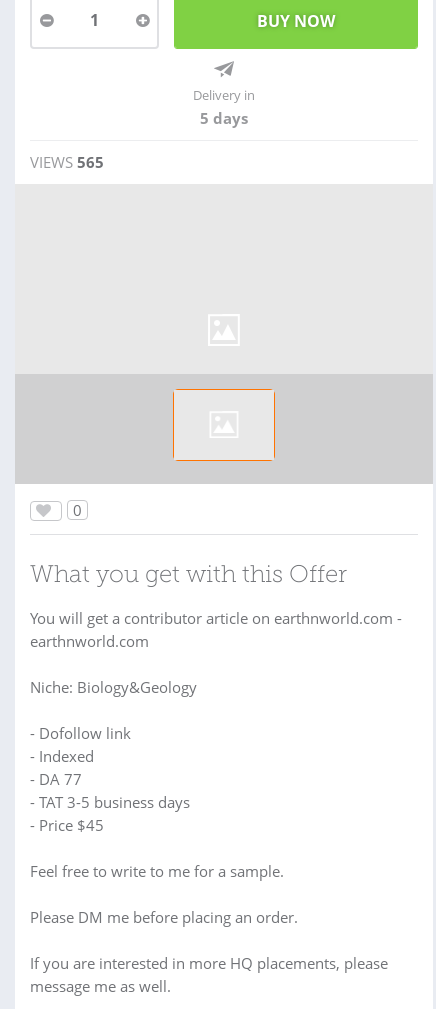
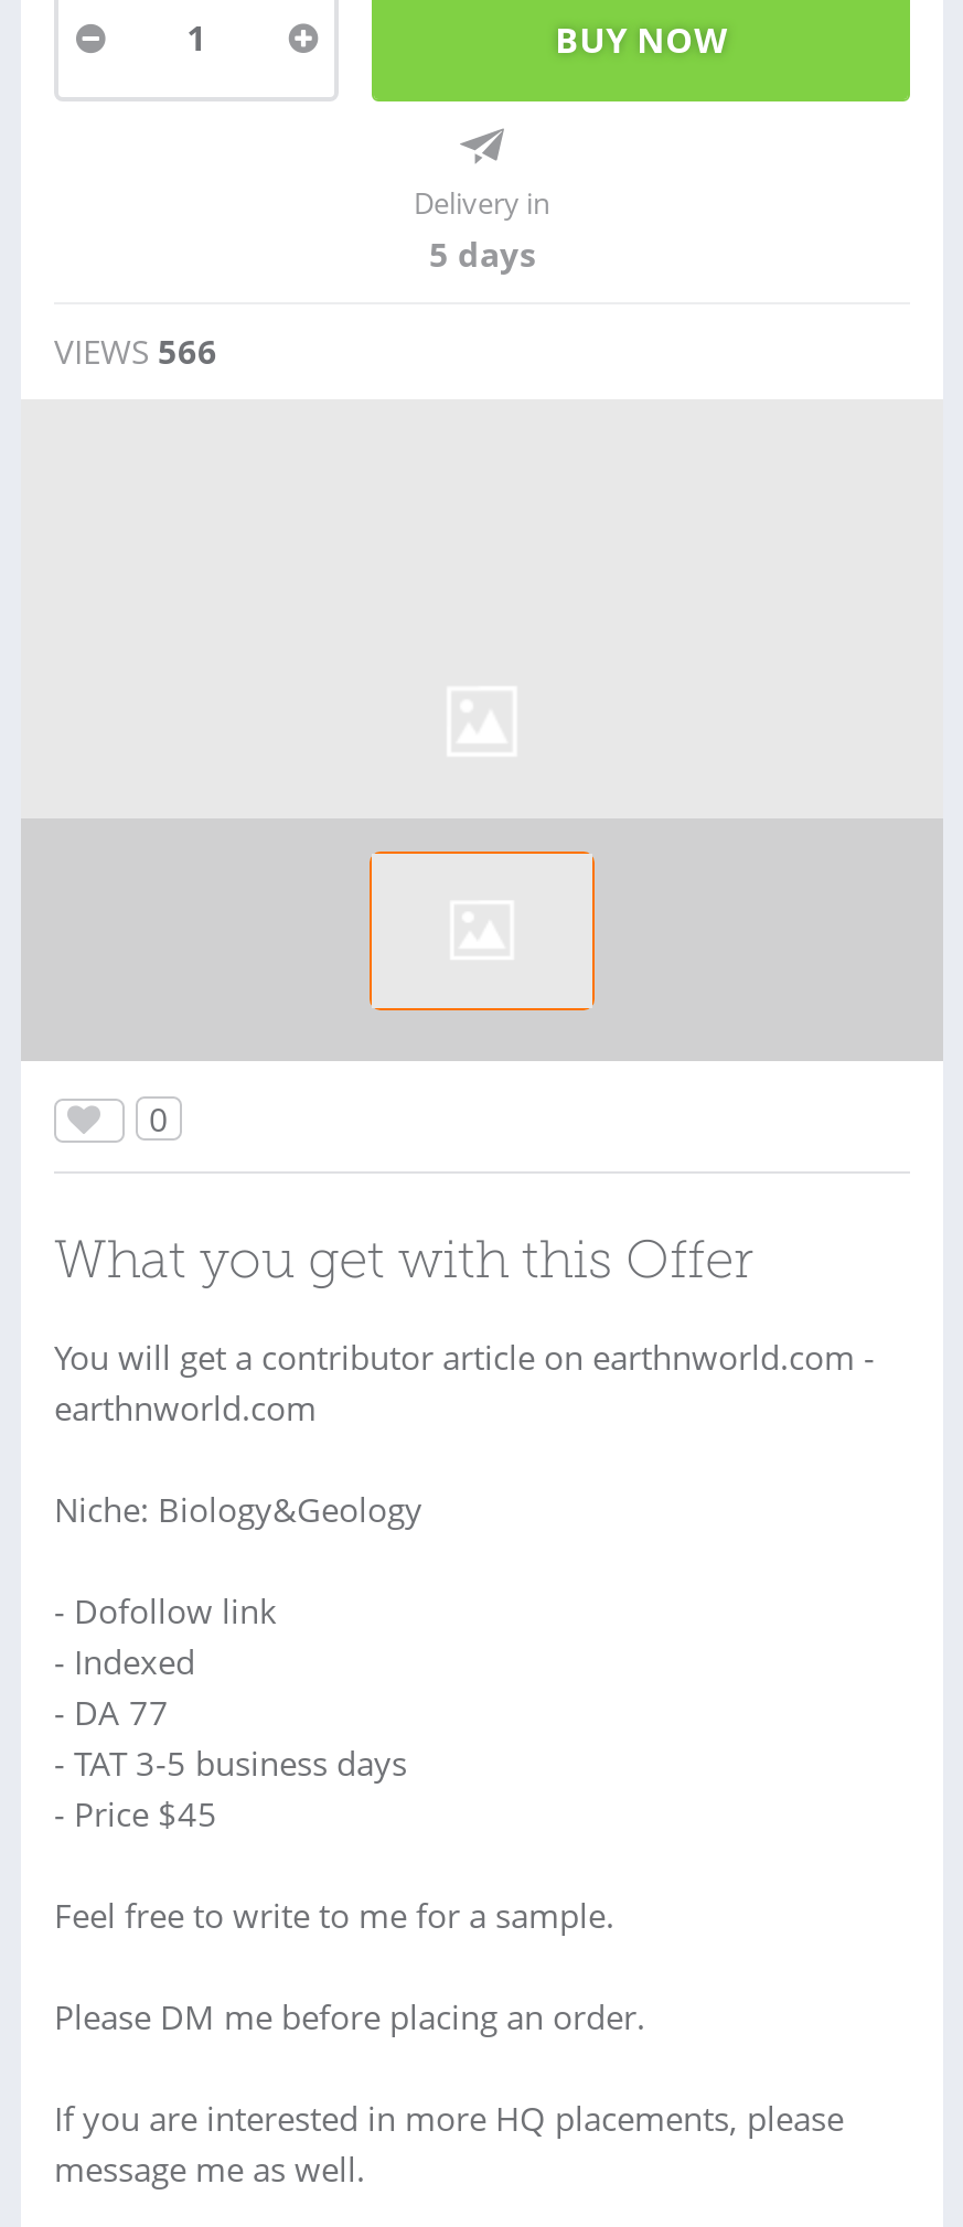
- VIEWS 565
+ VIEWS 566
